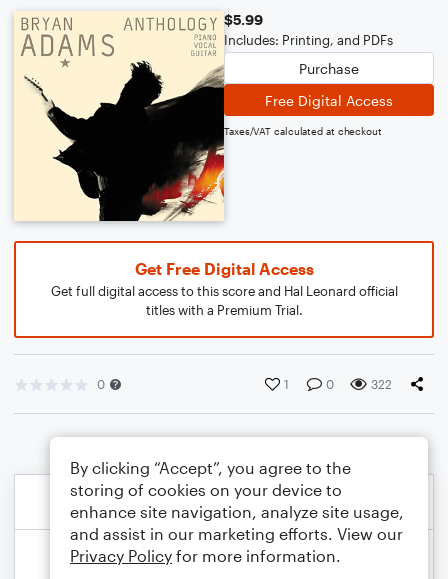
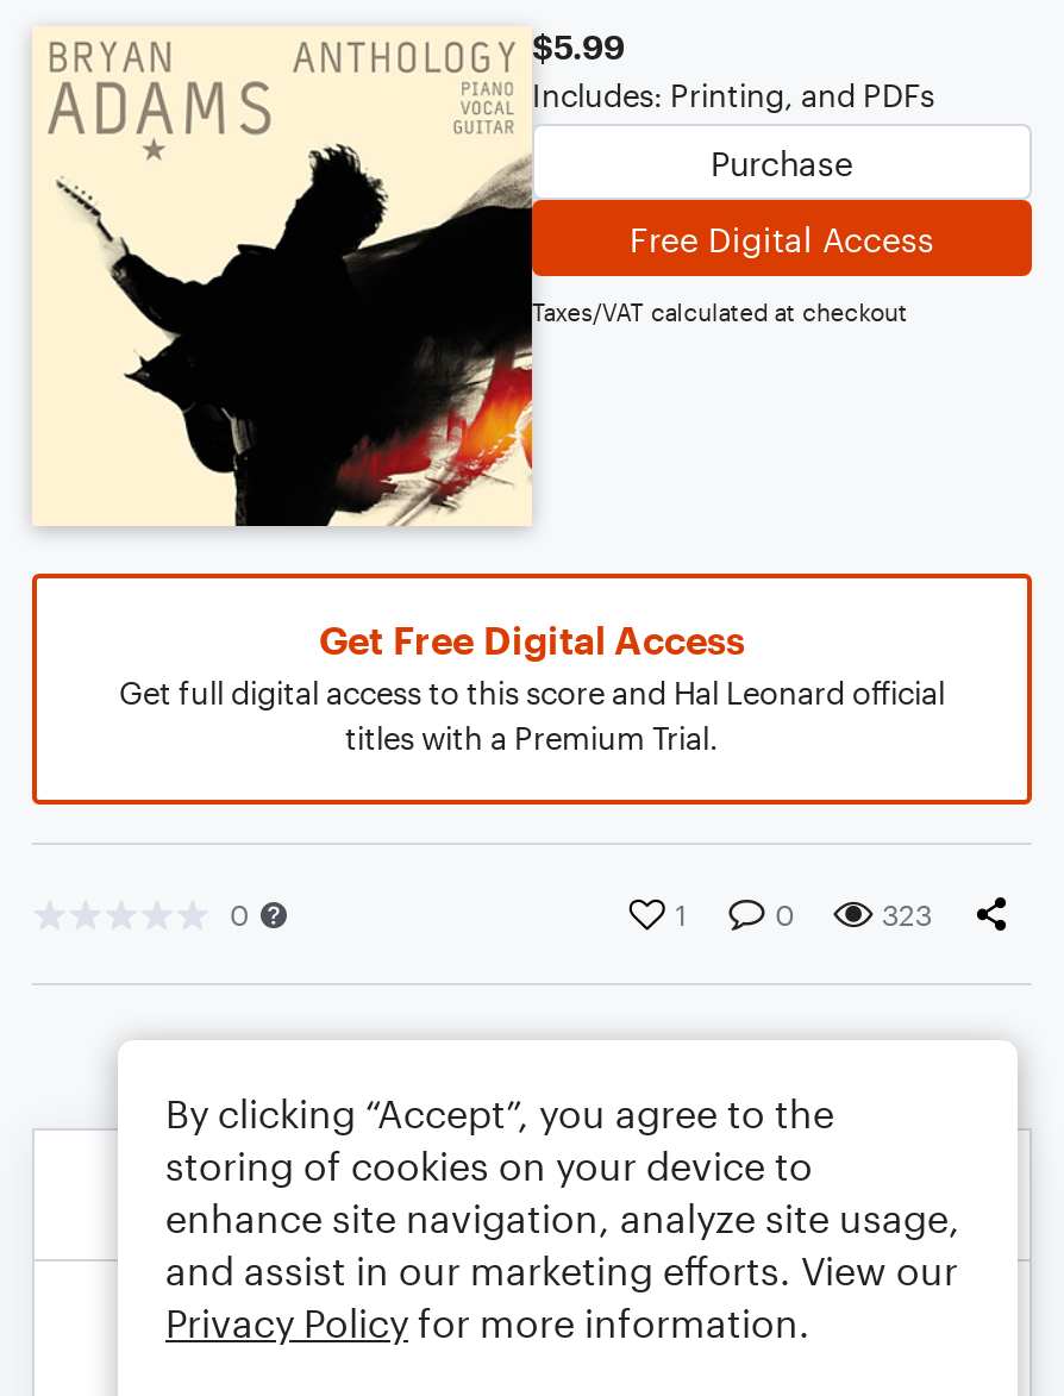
- 322
+ 323
